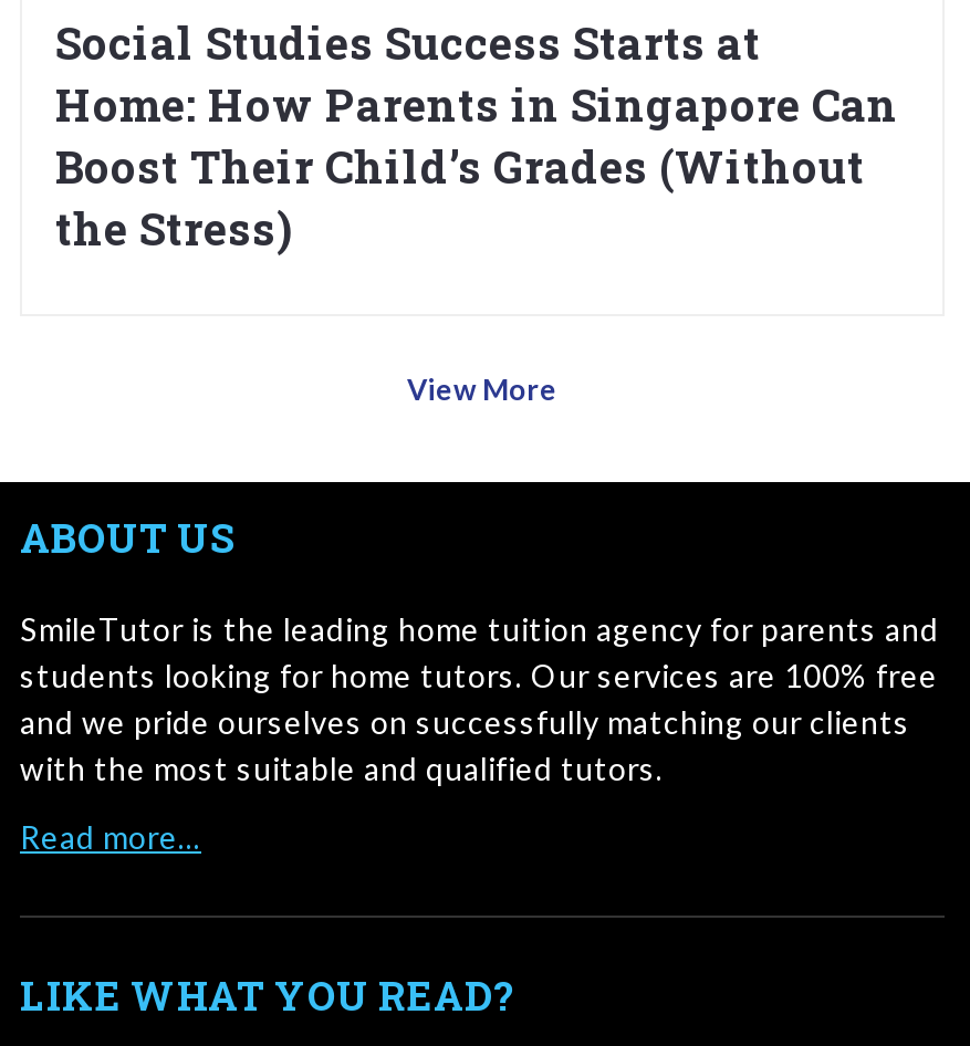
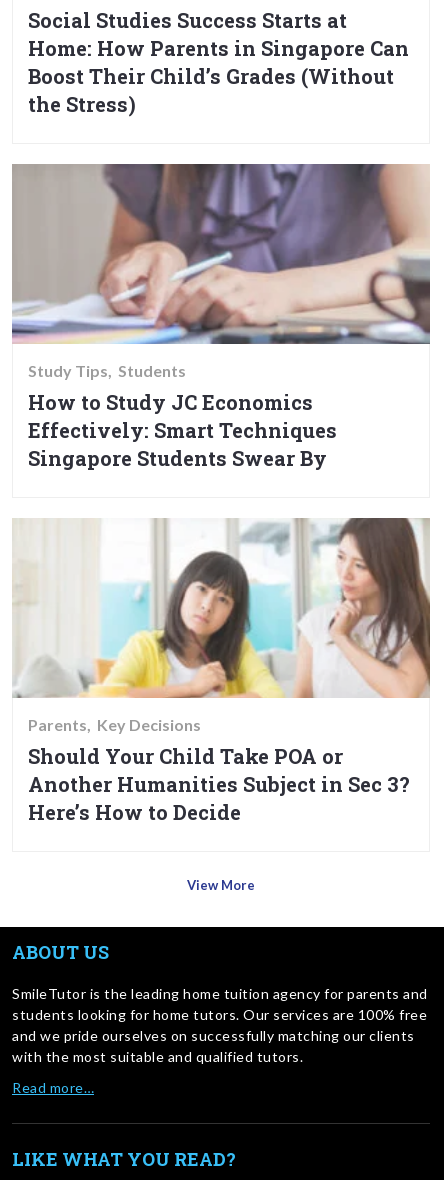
+ [image]
+ Study Tips Students
+ How to Study JC Economics
+ Effectively: Smart Techniques
+ Singapore Students Swear By

+ [image]
+ Parents Key Decisions
+ Should Your Child Take POA or
+ Another Humanities Subject in Sec 3?
+ Here’s How to Decide
